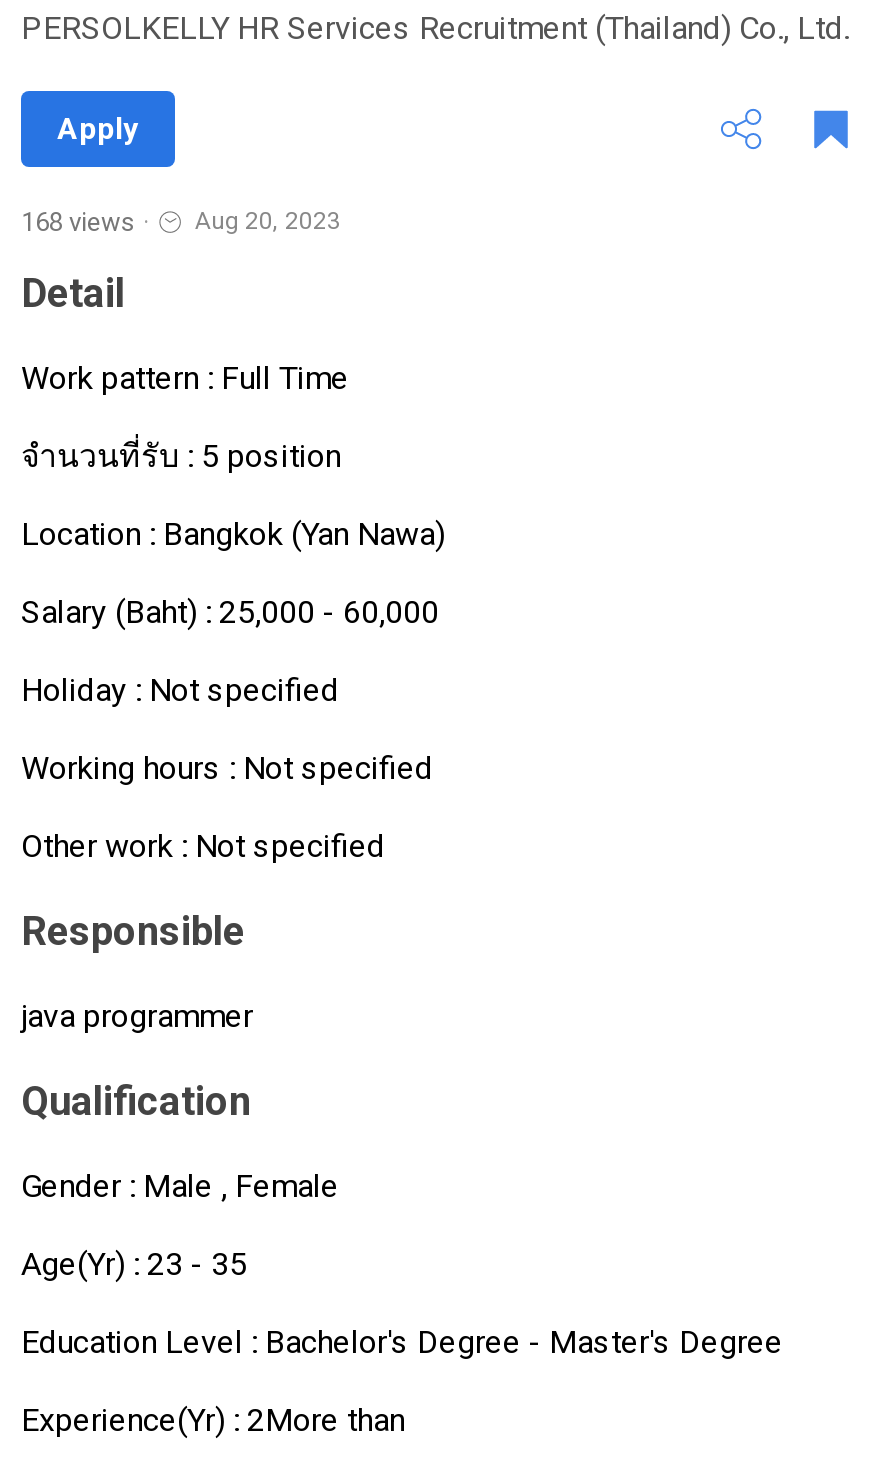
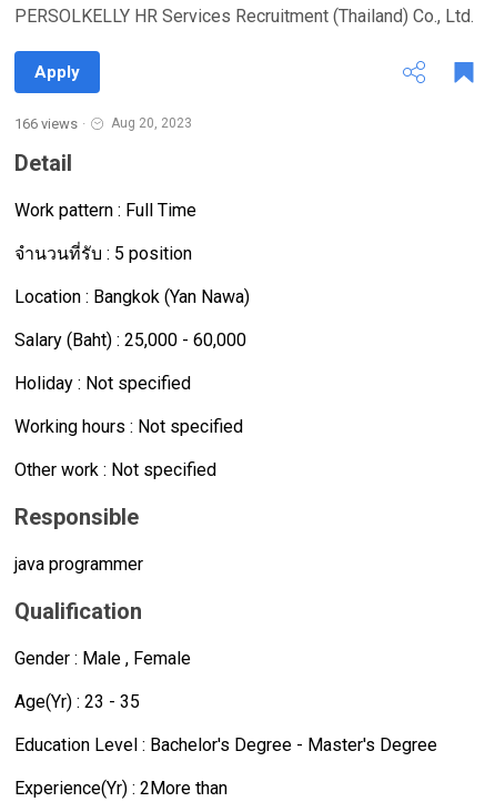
- 168 views · Aug 20, 2023
+ 166 views · Aug 20, 2023
